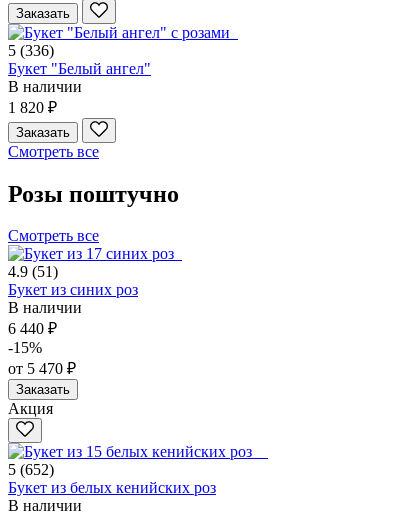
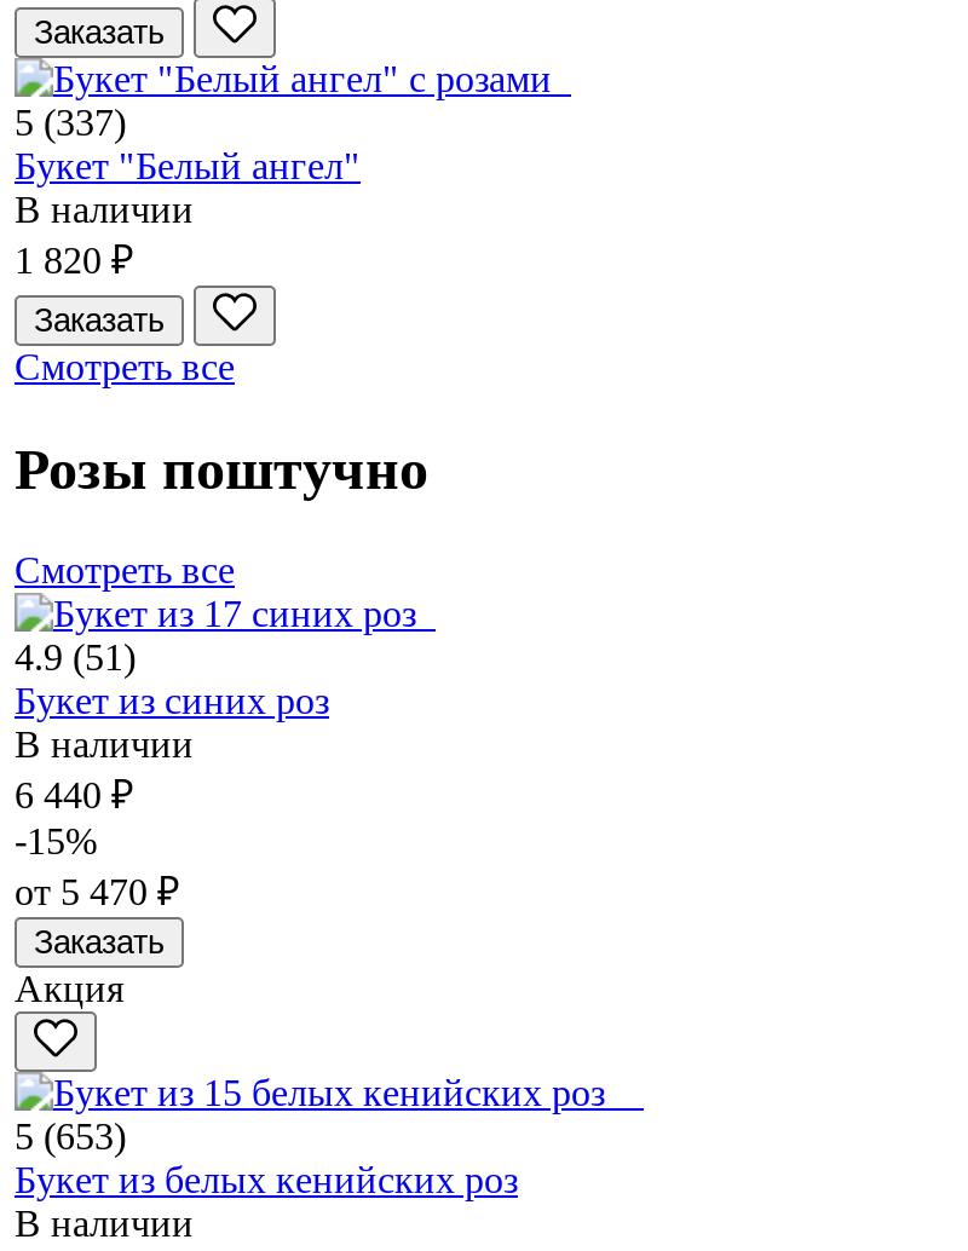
- 5 (336)
+ 5 (337)

- 5 (652)
+ 5 (653)
